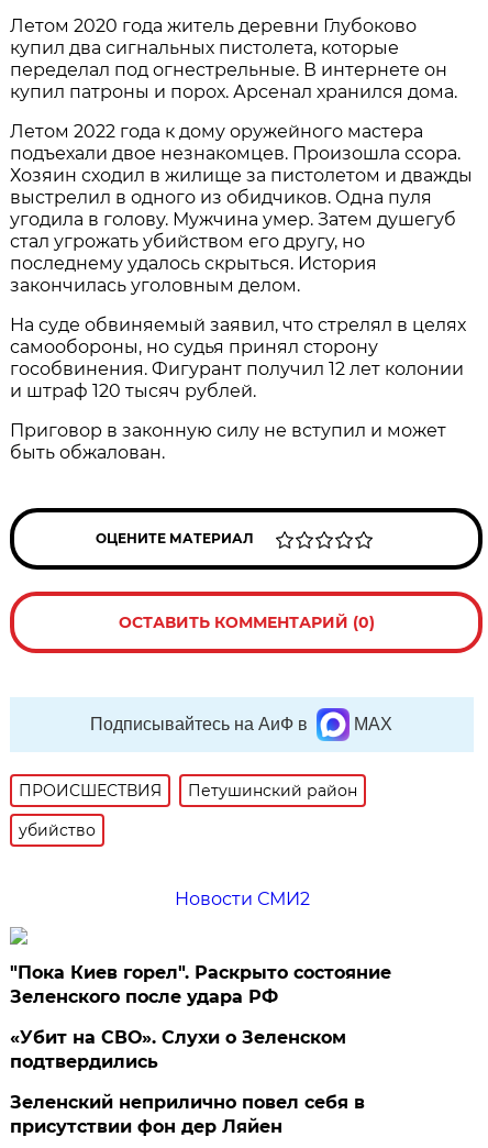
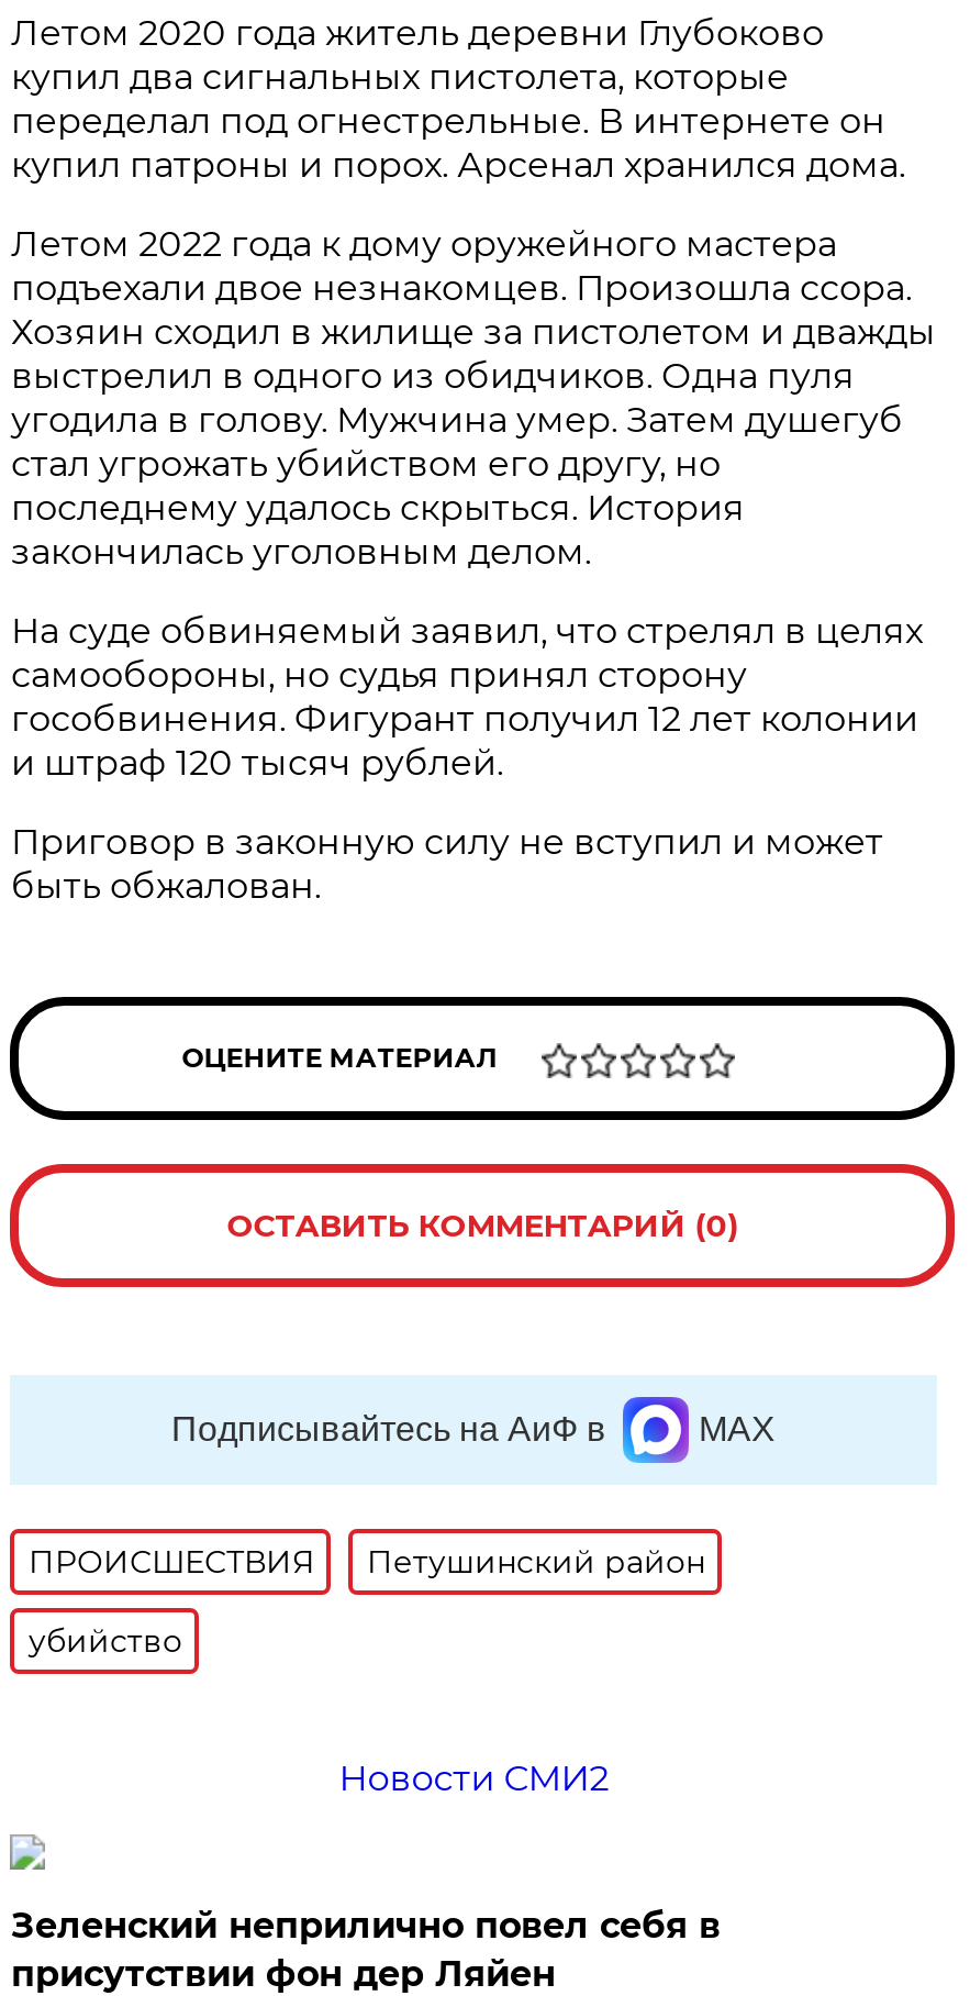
- "Пока Киев горел". Раскрыто состояние
- Зеленского после удара РФ
- «Убит на СВО». Слухи о Зеленском
- подтвердились
